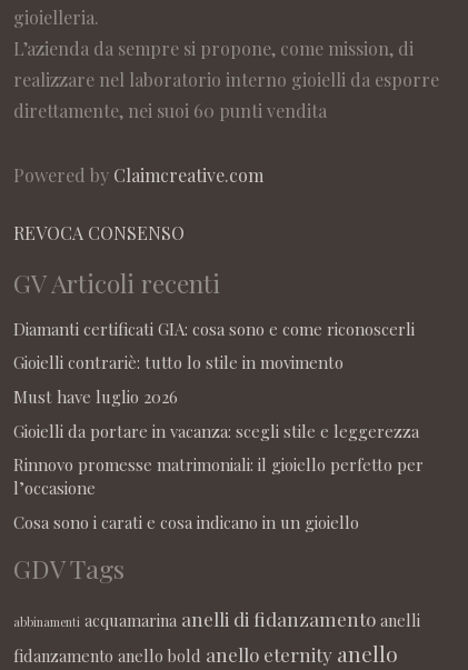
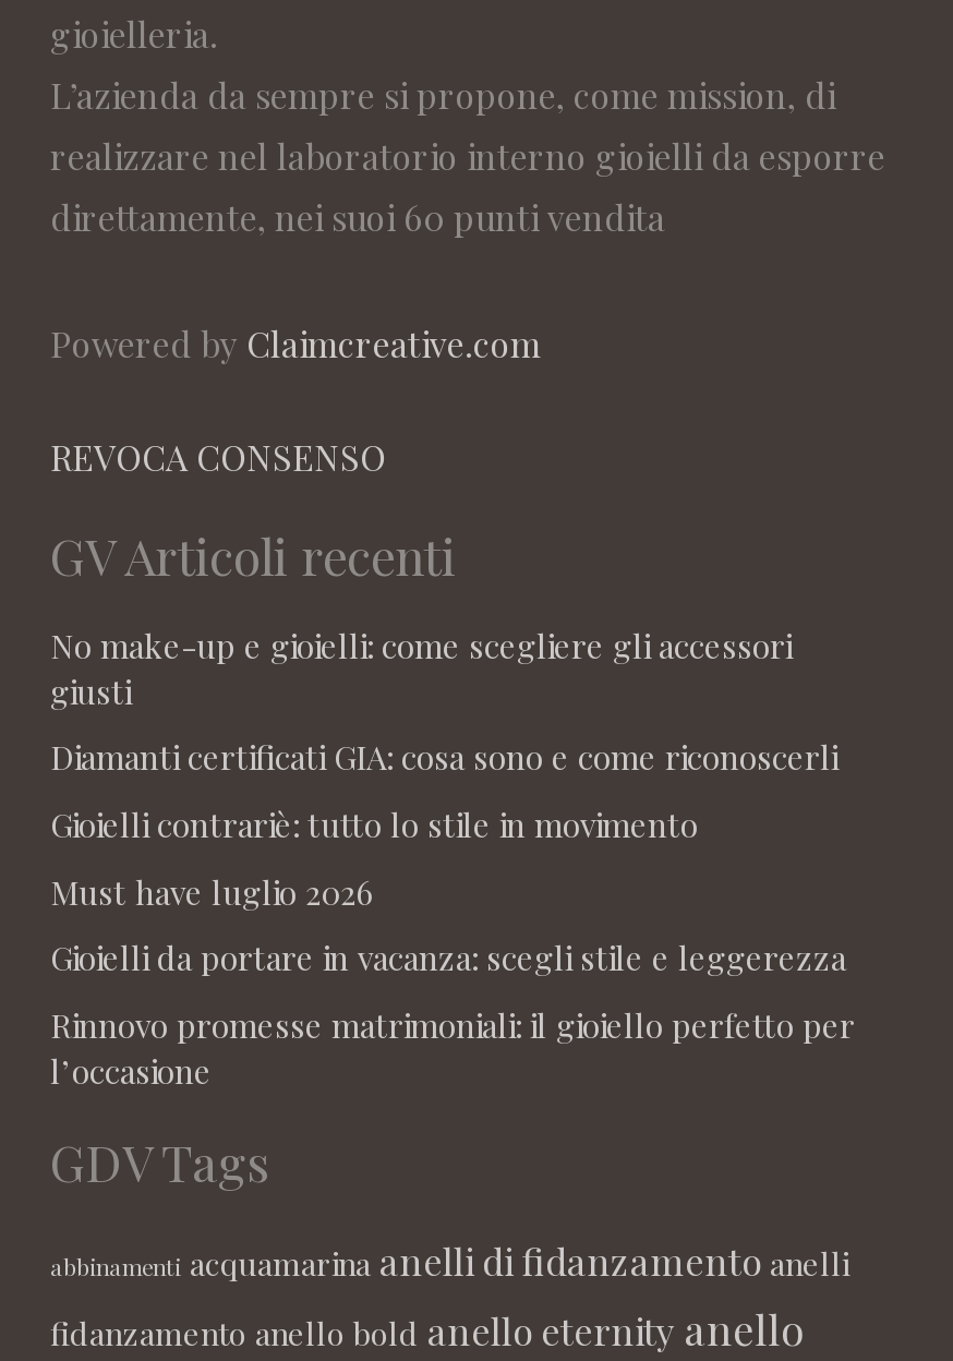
+ No make-up e gioielli: come scegliere gli accessori
+ giusti

moved down: Diamanti certificati GIA: cosa sono e come riconoscerli | Gioielli contrariè: tutto lo stile in movimento | Must have luglio 2026 | Gioielli da portare in vacanza: scegli stile e leggerezza | Rinnovo promesse matrimoniali: il gioiello perfetto per | l’occasione

- Cosa sono i carati e cosa indicano in un gioiello
